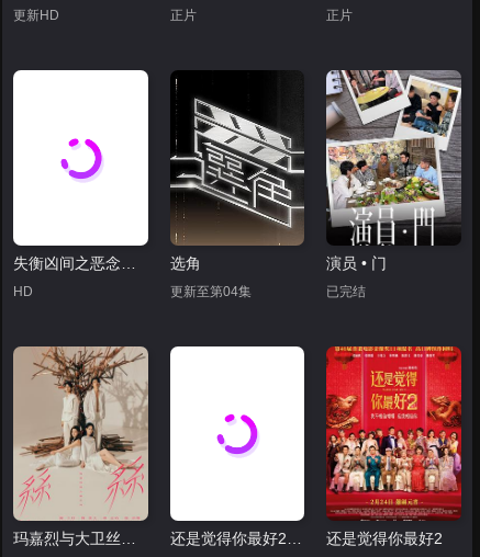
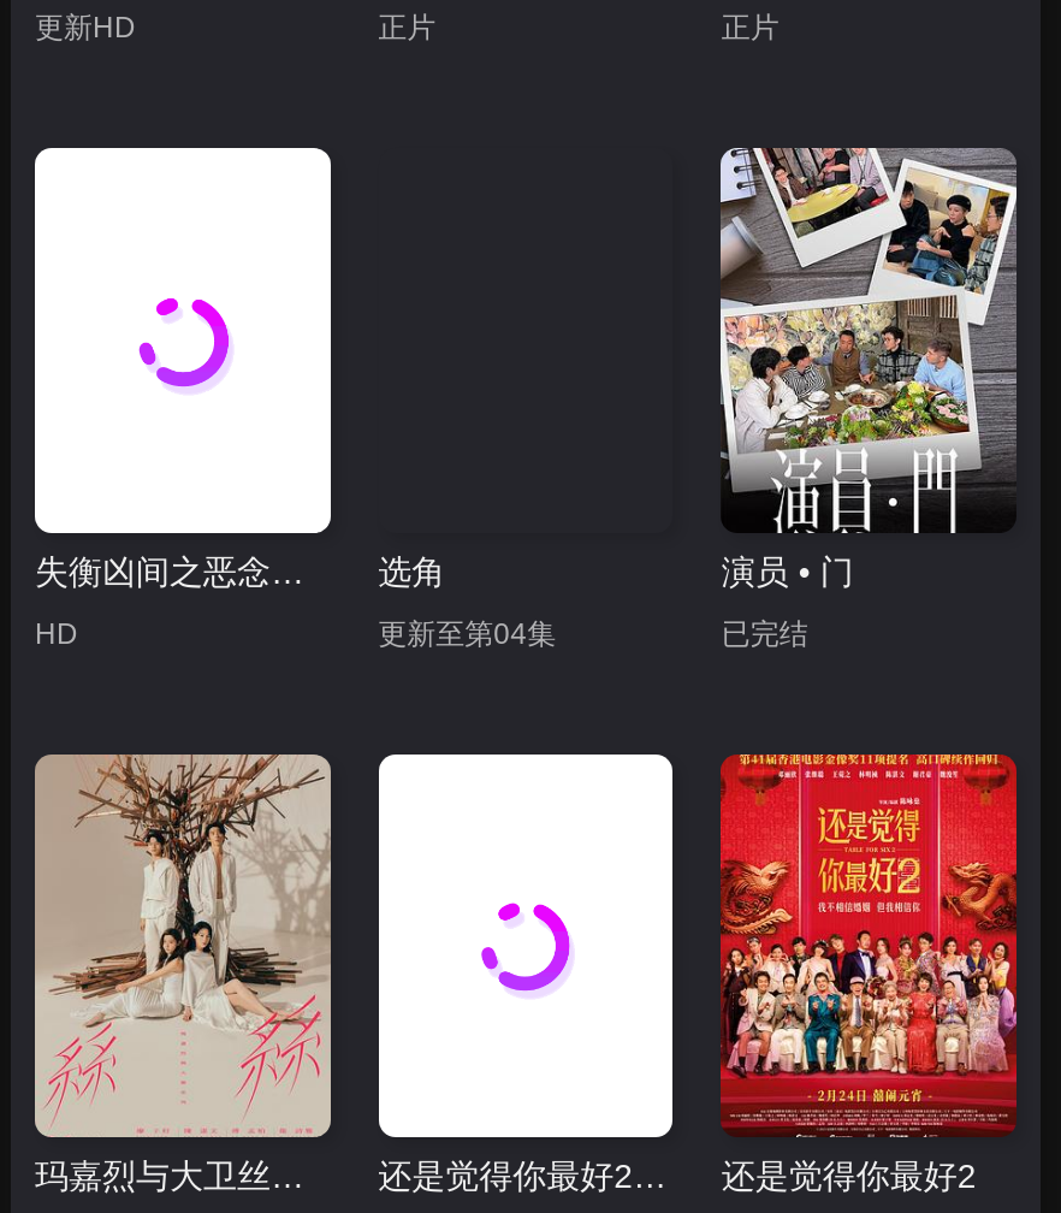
- [image]
